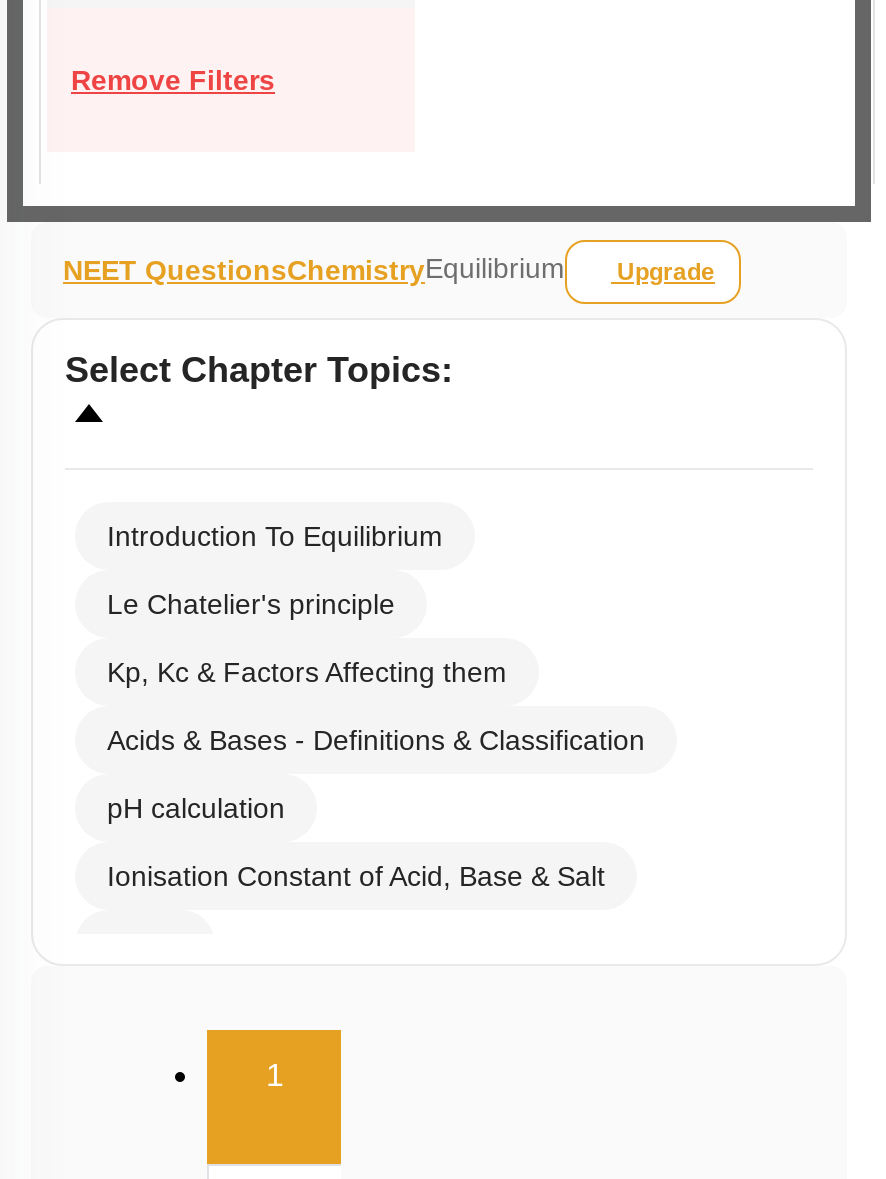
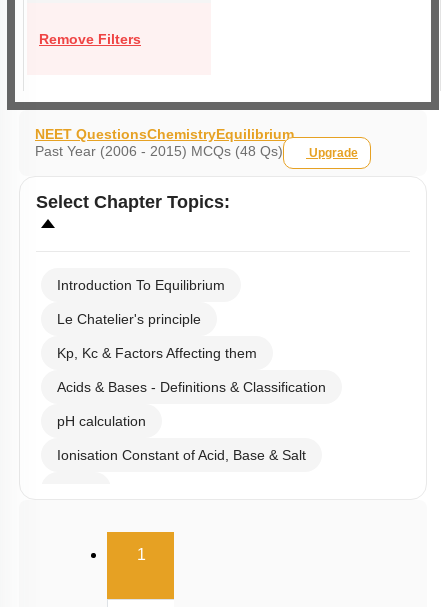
+ Past Year (2006 - 2015) MCQs (48 Qs)
